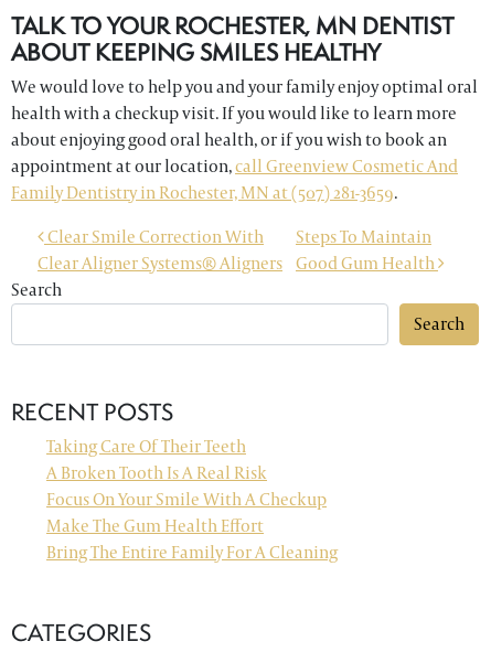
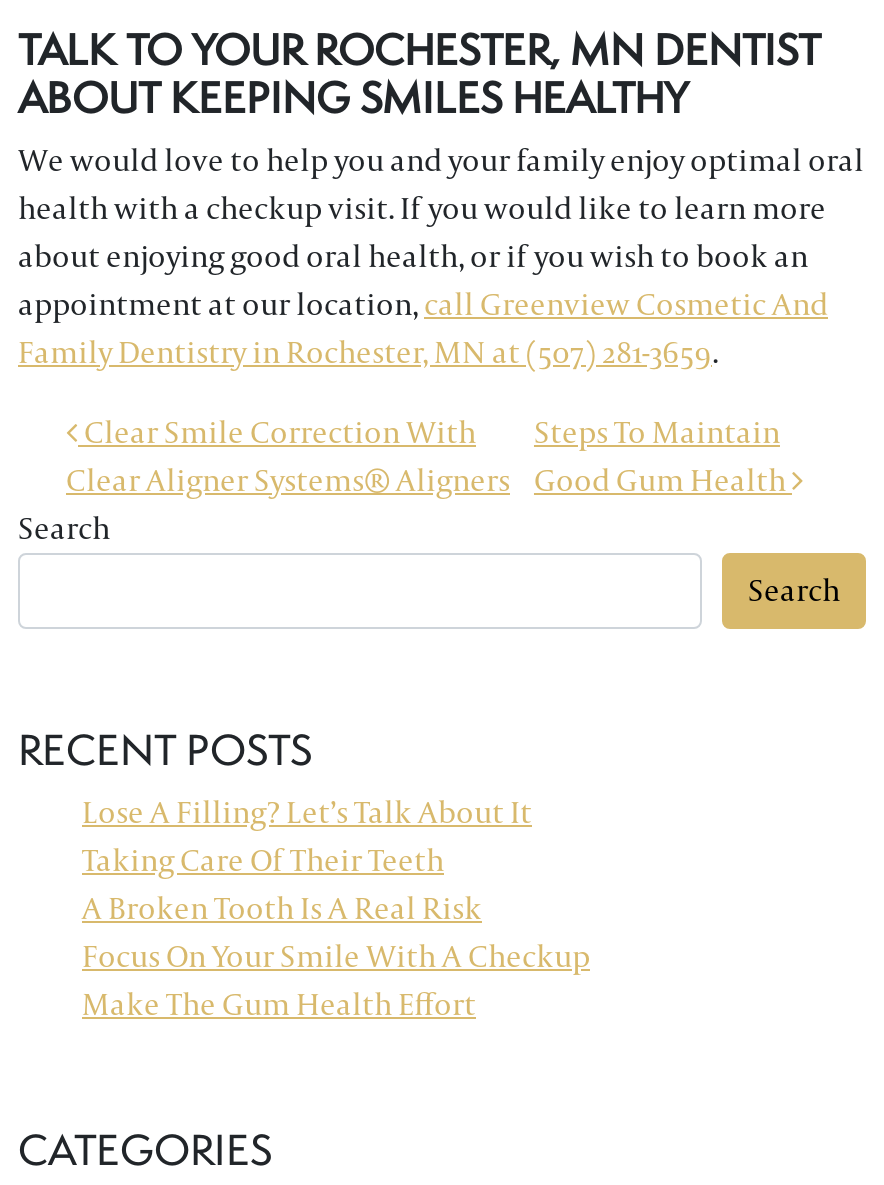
+ Lose A Filling? Let’s Talk About It

moved down: Taking Care Of Their Teeth | A Broken Tooth Is A Real Risk | Focus On Your Smile With A Checkup | Make The Gum Health Effort

- Bring The Entire Family For A Cleaning
